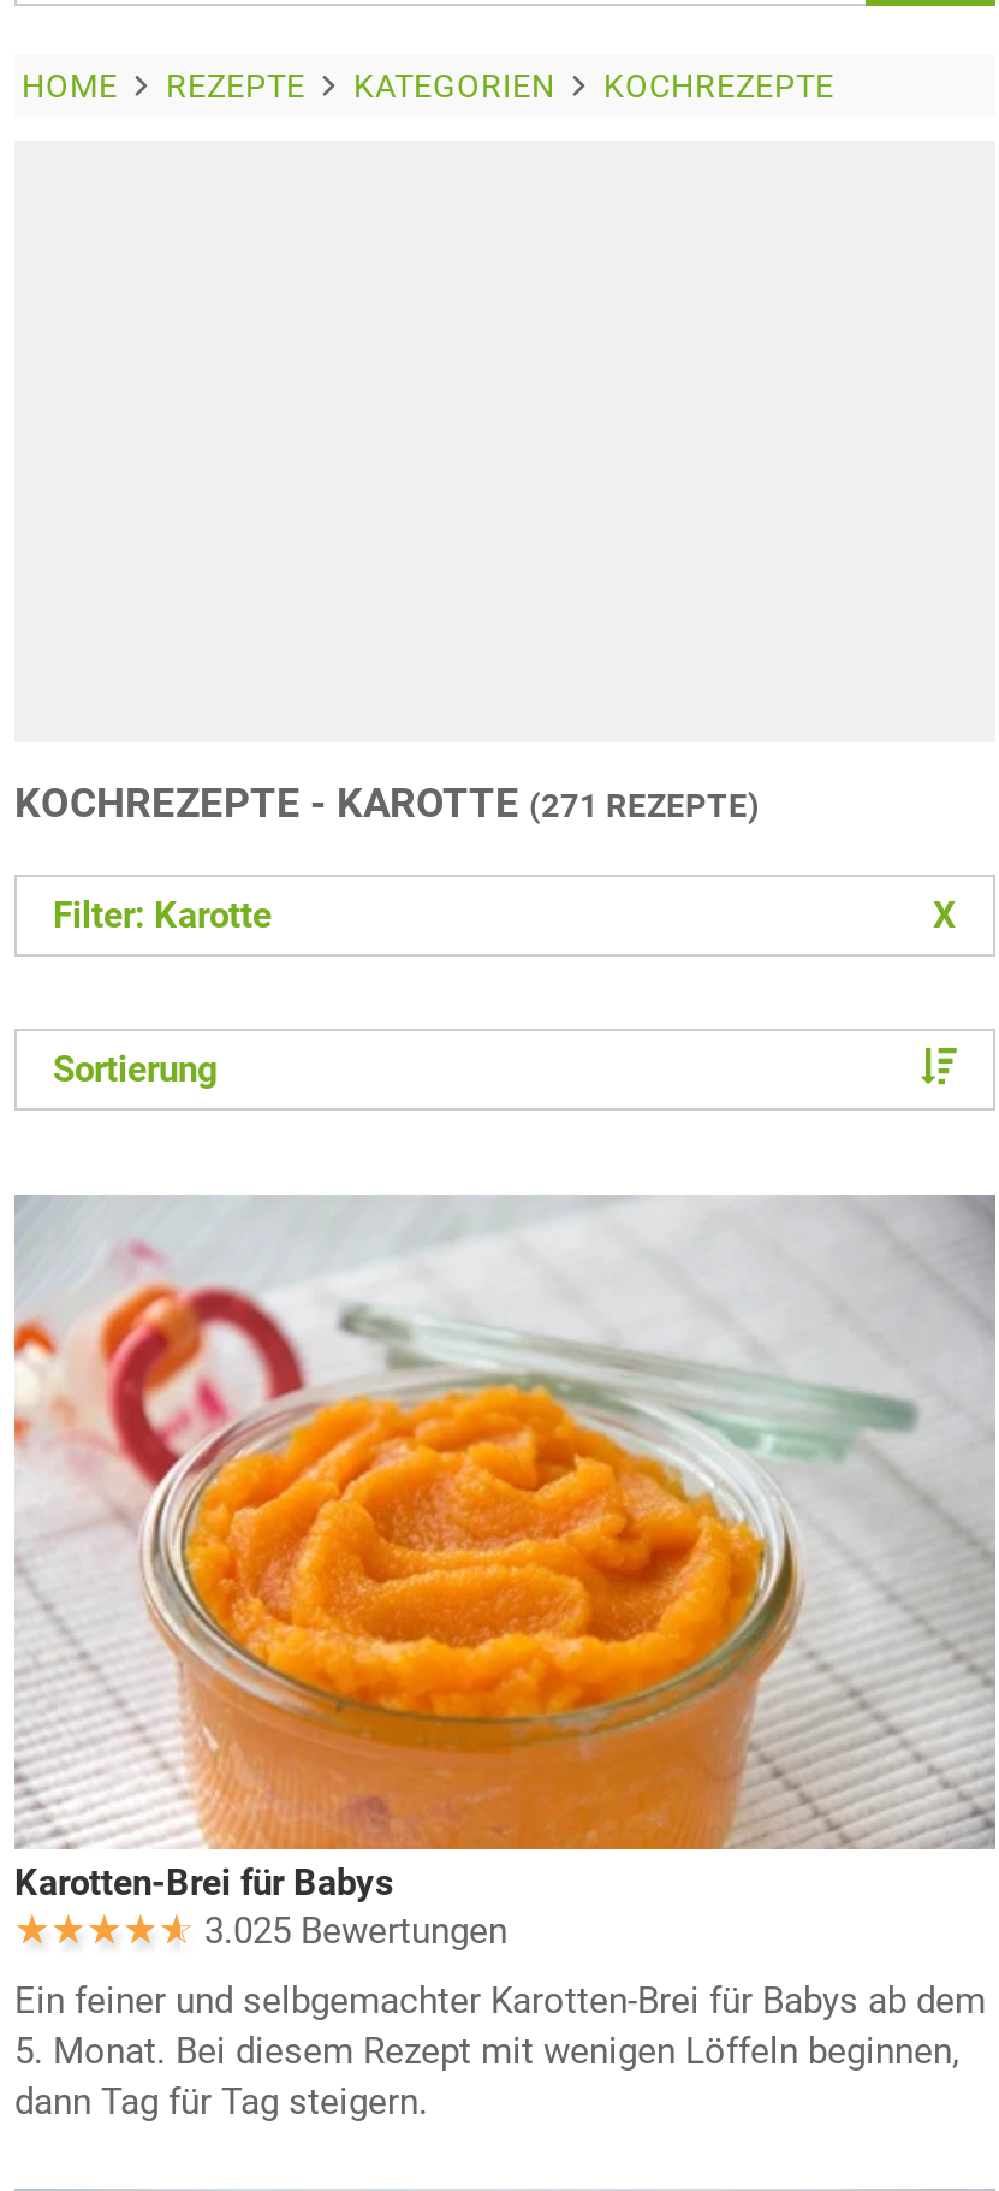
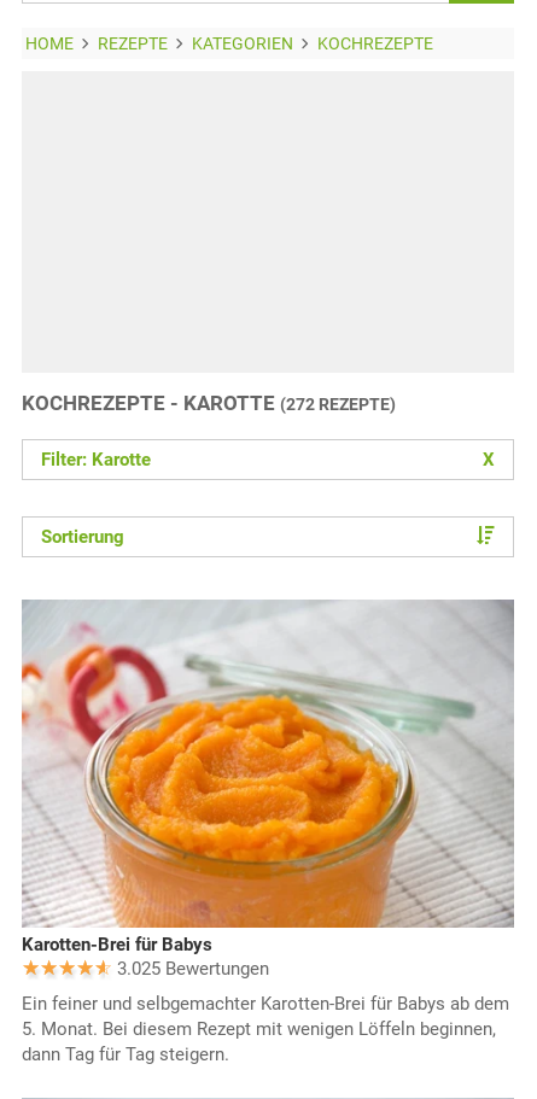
- KOCHREZEPTE - KAROTTE (271 REZEPTE)
+ KOCHREZEPTE - KAROTTE (272 REZEPTE)
